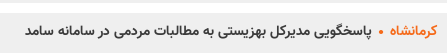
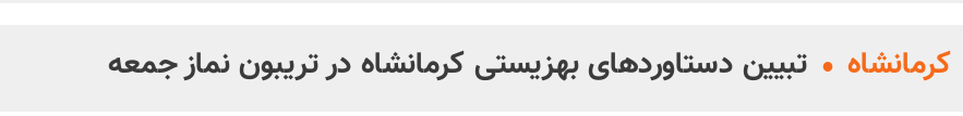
- پاسخگویی مدیرکل بهزیستی به مطالبات مردمی در سامانه سامد
+ تبیین دستاوردهای بهزیستی کرمانشاه در تریبون نماز جمعه
